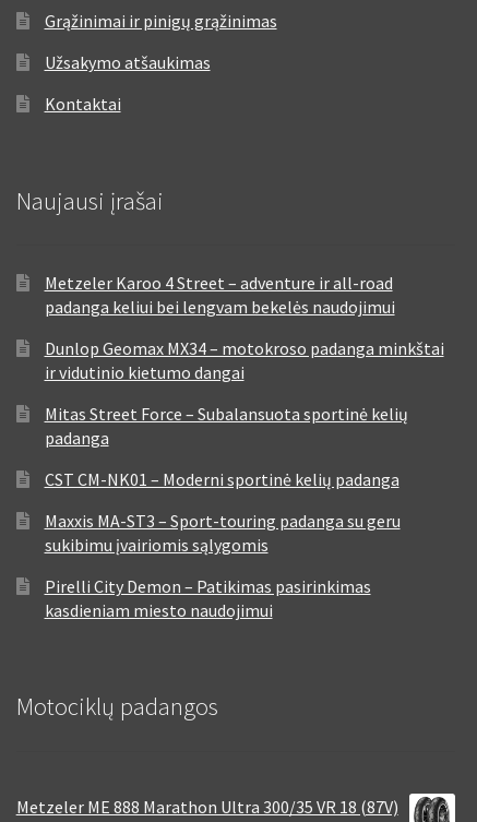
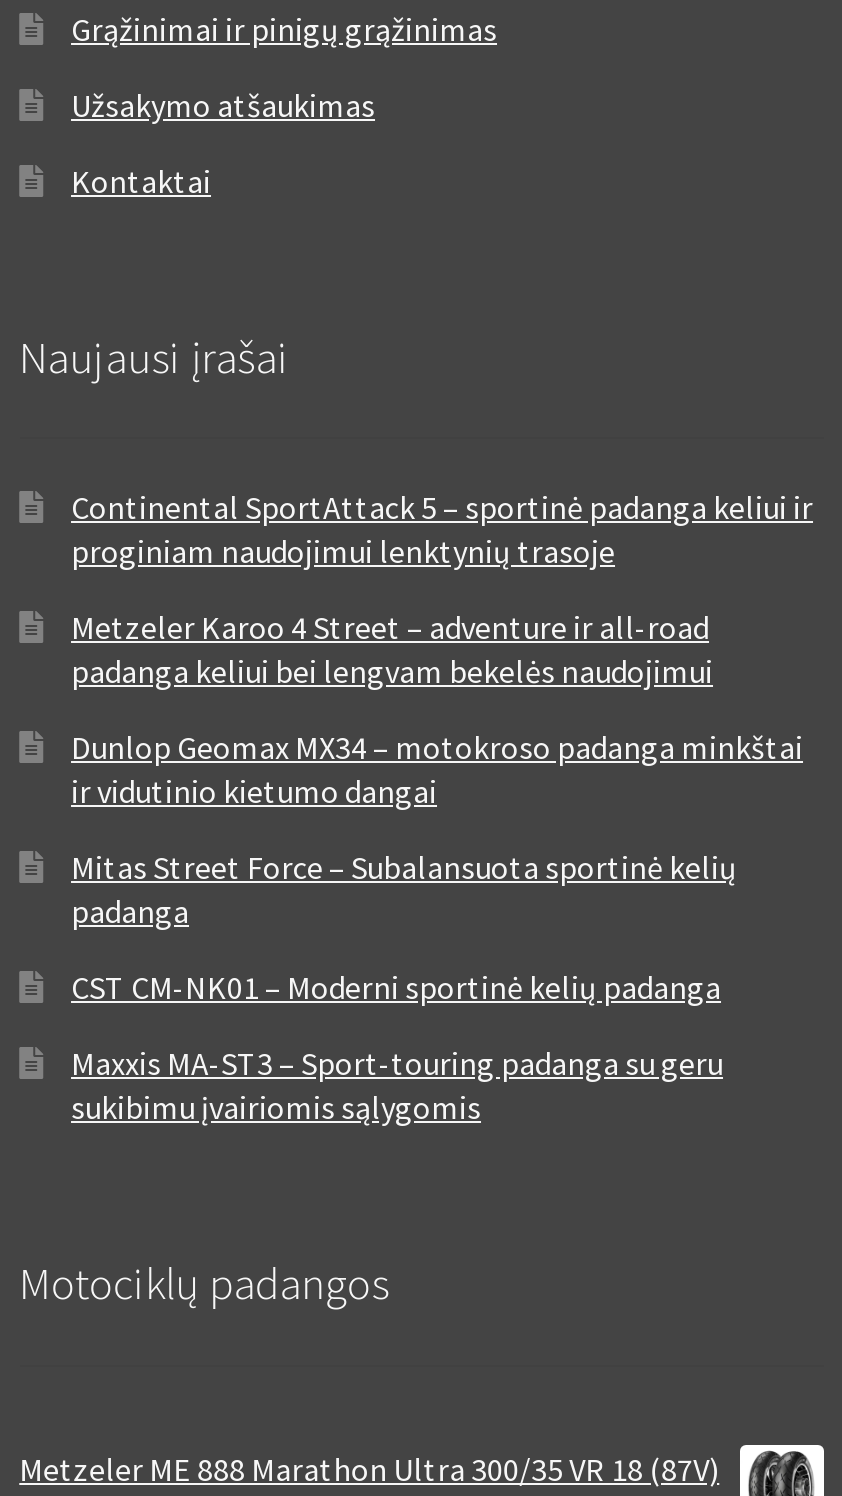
+ Continental SportAttack 5 – sportinė padanga keliui ir
+ proginiam naudojimui lenktynių trasoje

moved down: Metzeler Karoo 4 Street – adventure ir all-road | padanga keliui bei lengvam bekelės naudojimui | Dunlop Geomax MX34 – motokroso padanga minkštai | ... | Maxxis MA-ST3 – Sport-touring padanga su geru | sukibimu įvairiomis sąlygomis

- Pirelli City Demon – Patikimas pasirinkimas
- kasdieniam miesto naudojimui
